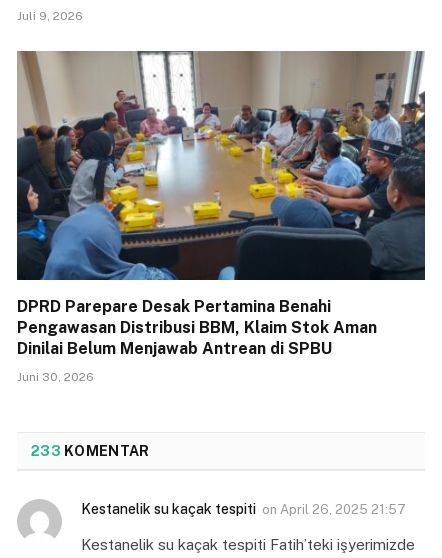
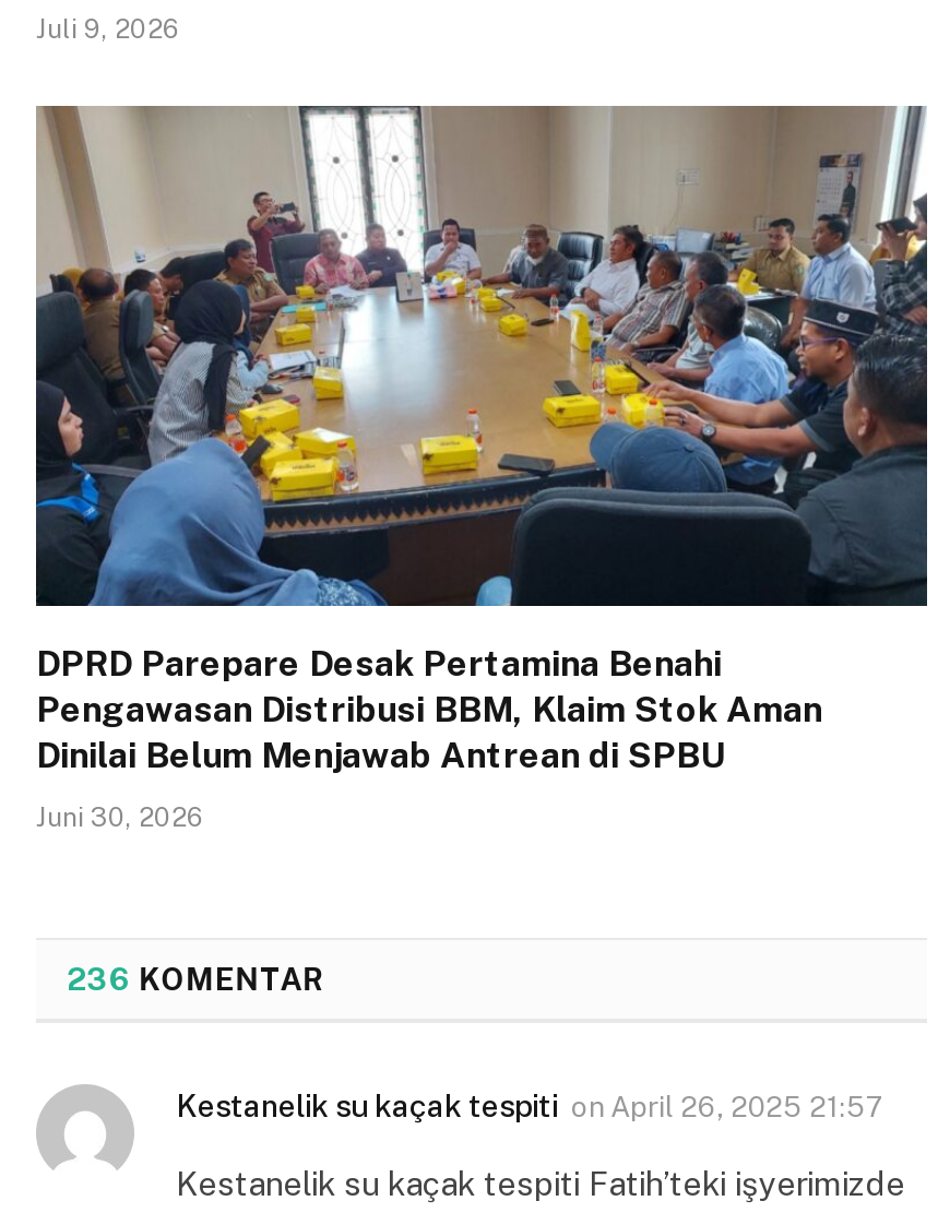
- 233 KOMENTAR
+ 236 KOMENTAR
